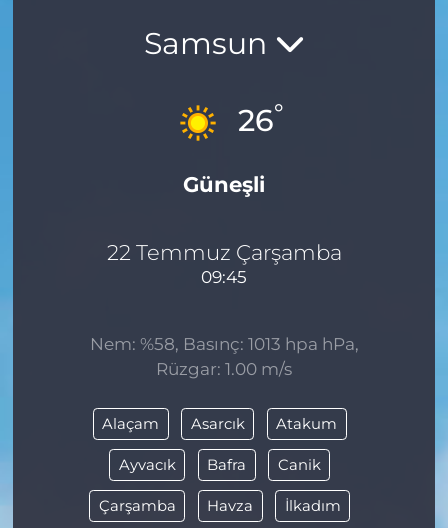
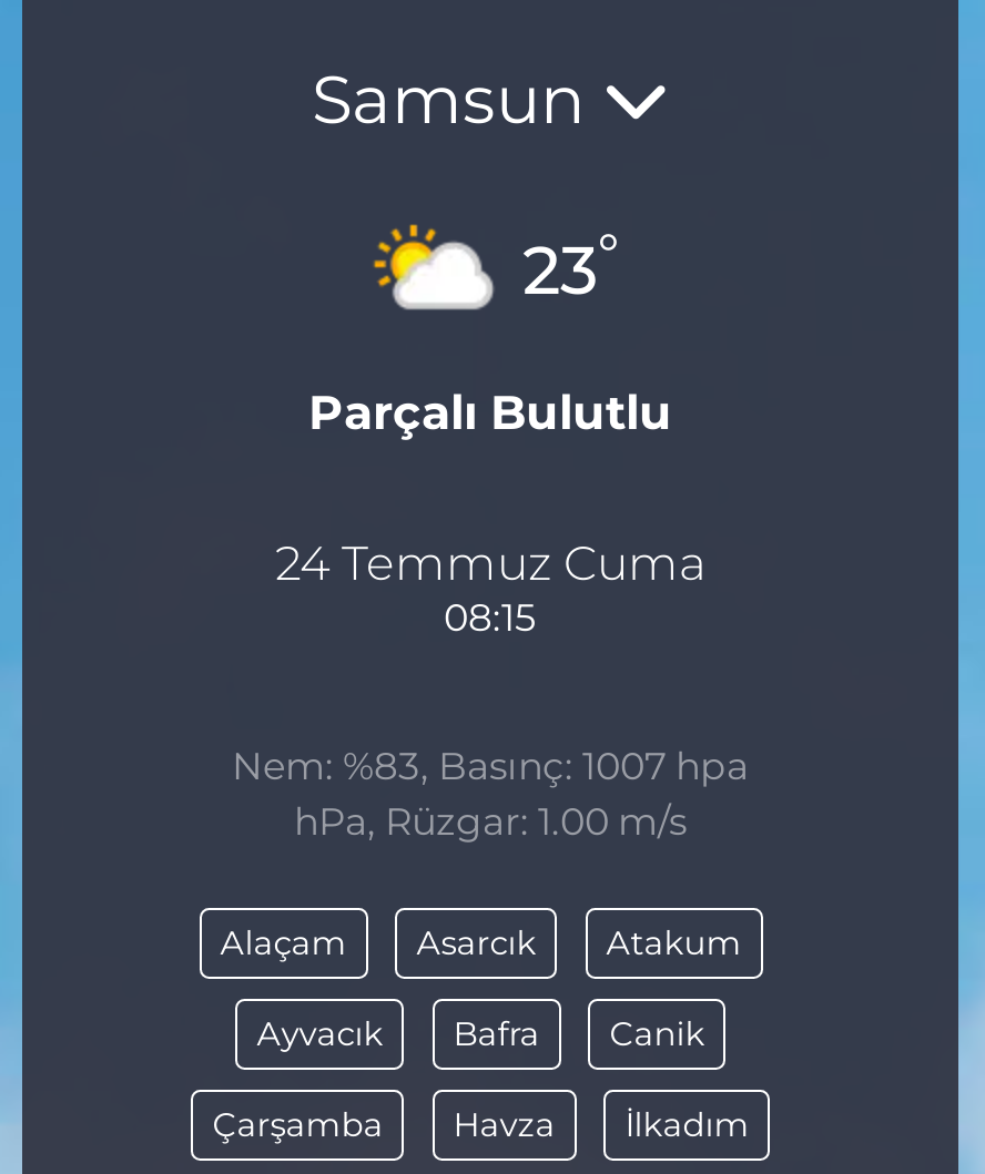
- [image]
- 26°
+ [image]
+ 23°

- Güneşli
+ Parçalı Bulutlu

- 22 Temmuz Çarşamba
- 09:45
+ 24 Temmuz Cuma
+ 08:15

- Nem: %58, Basınç: 1013 hpa hPa,
- Rüzgar: 1.00 m/s
+ Nem: %83, Basınç: 1007 hpa
+ hPa, Rüzgar: 1.00 m/s
